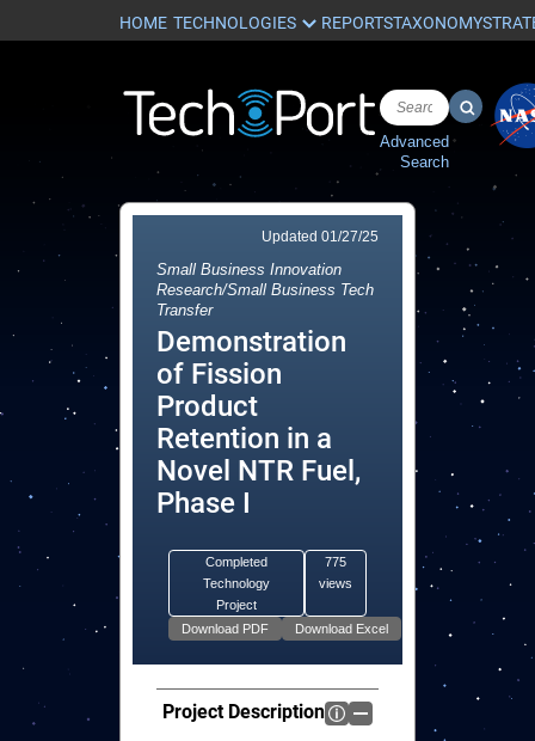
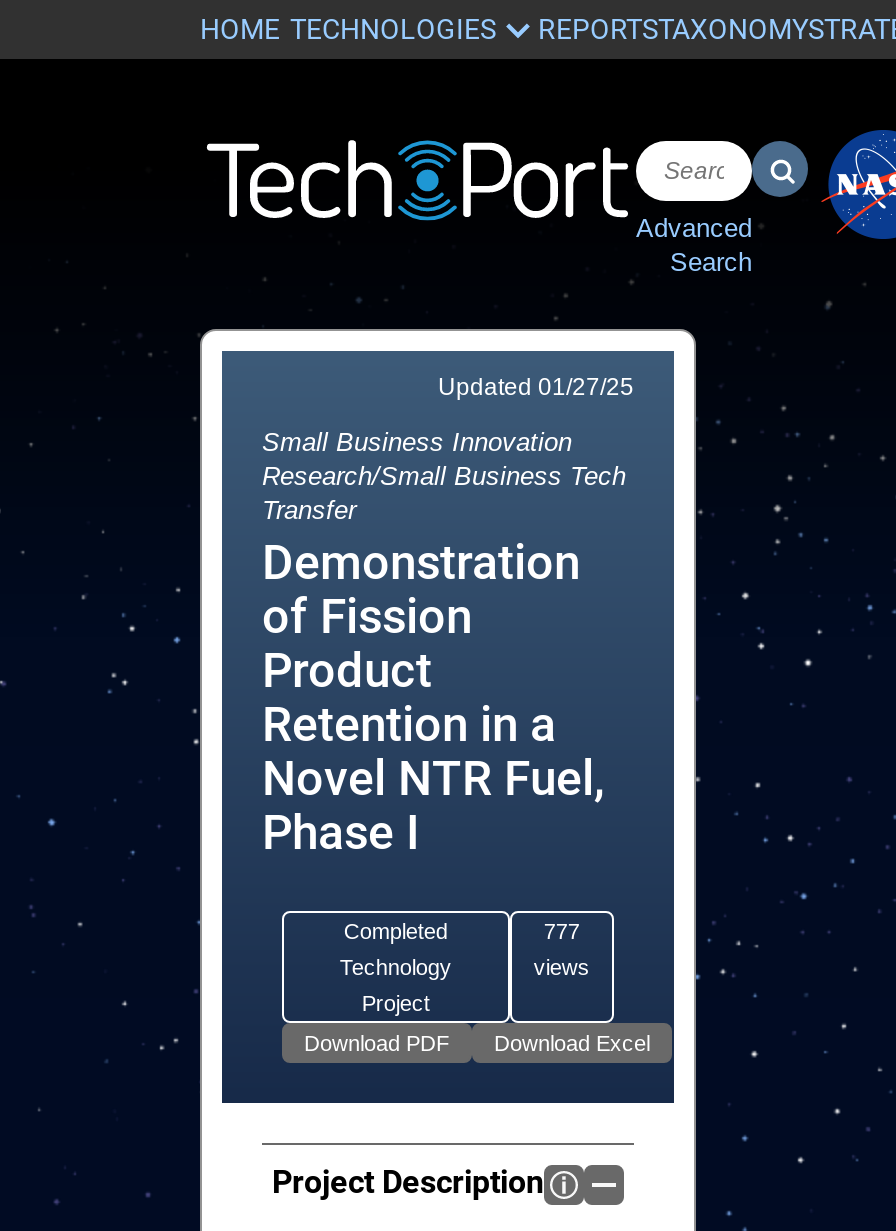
- 775
+ 777
